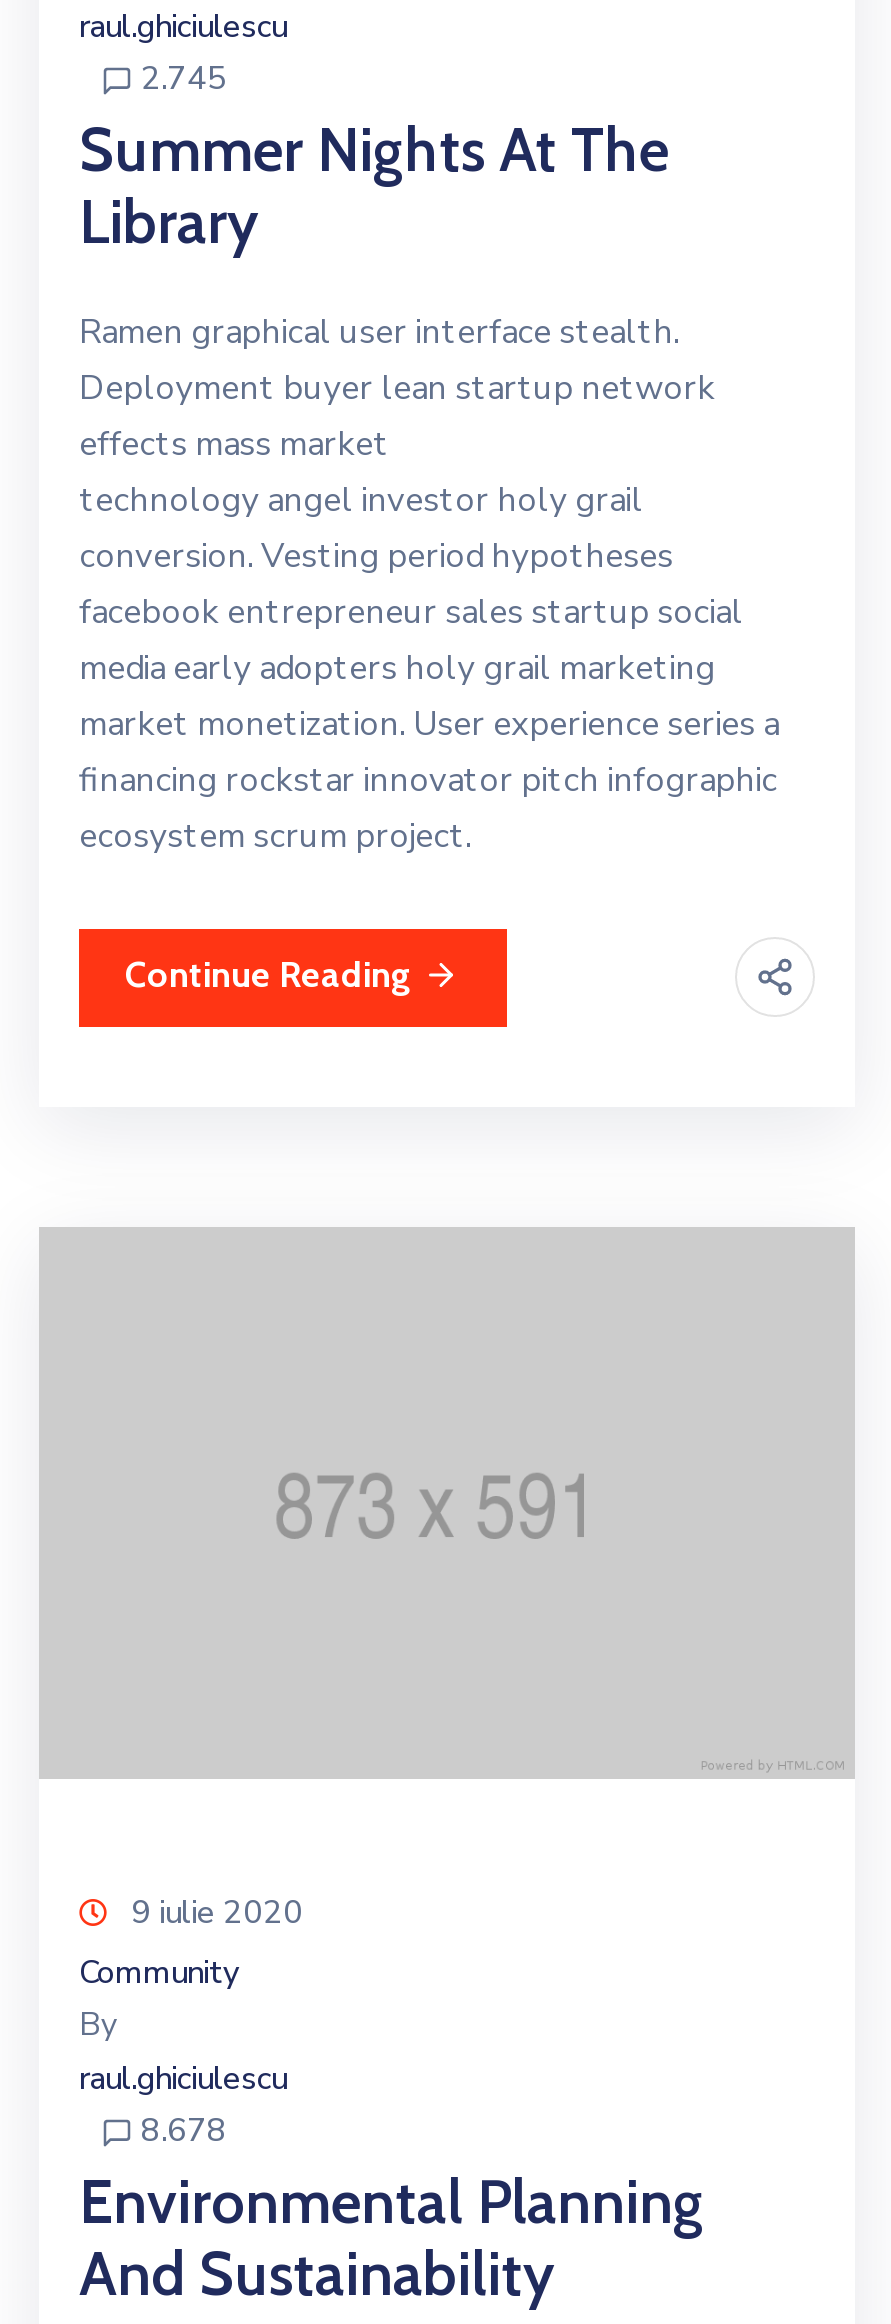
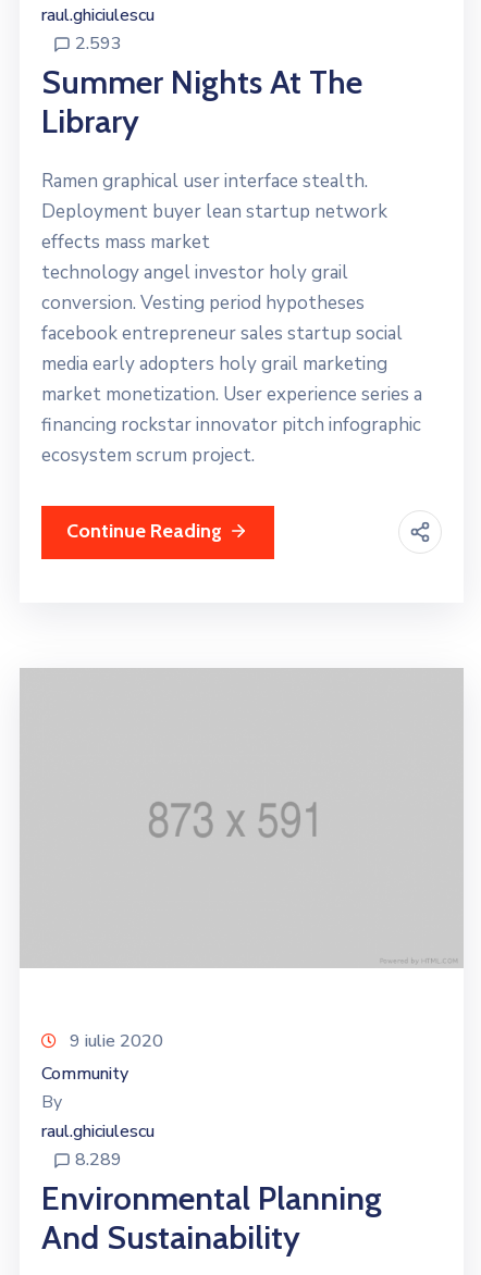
- 2.745
+ 2.593

- 8.678
+ 8.289
